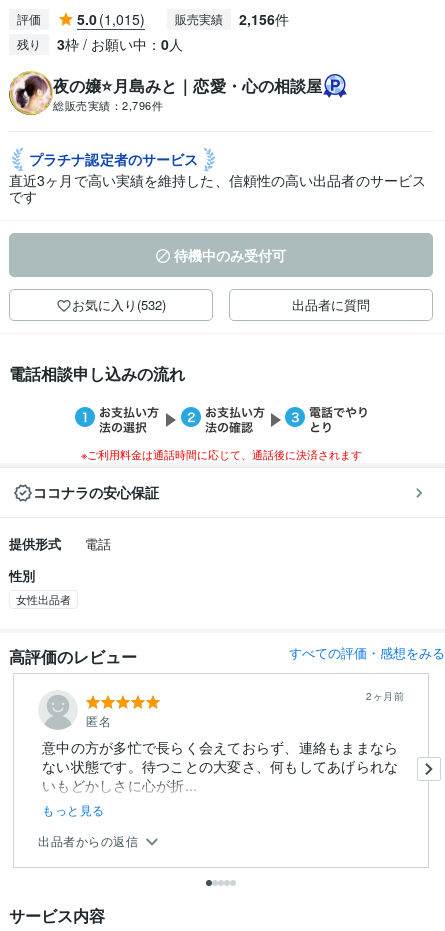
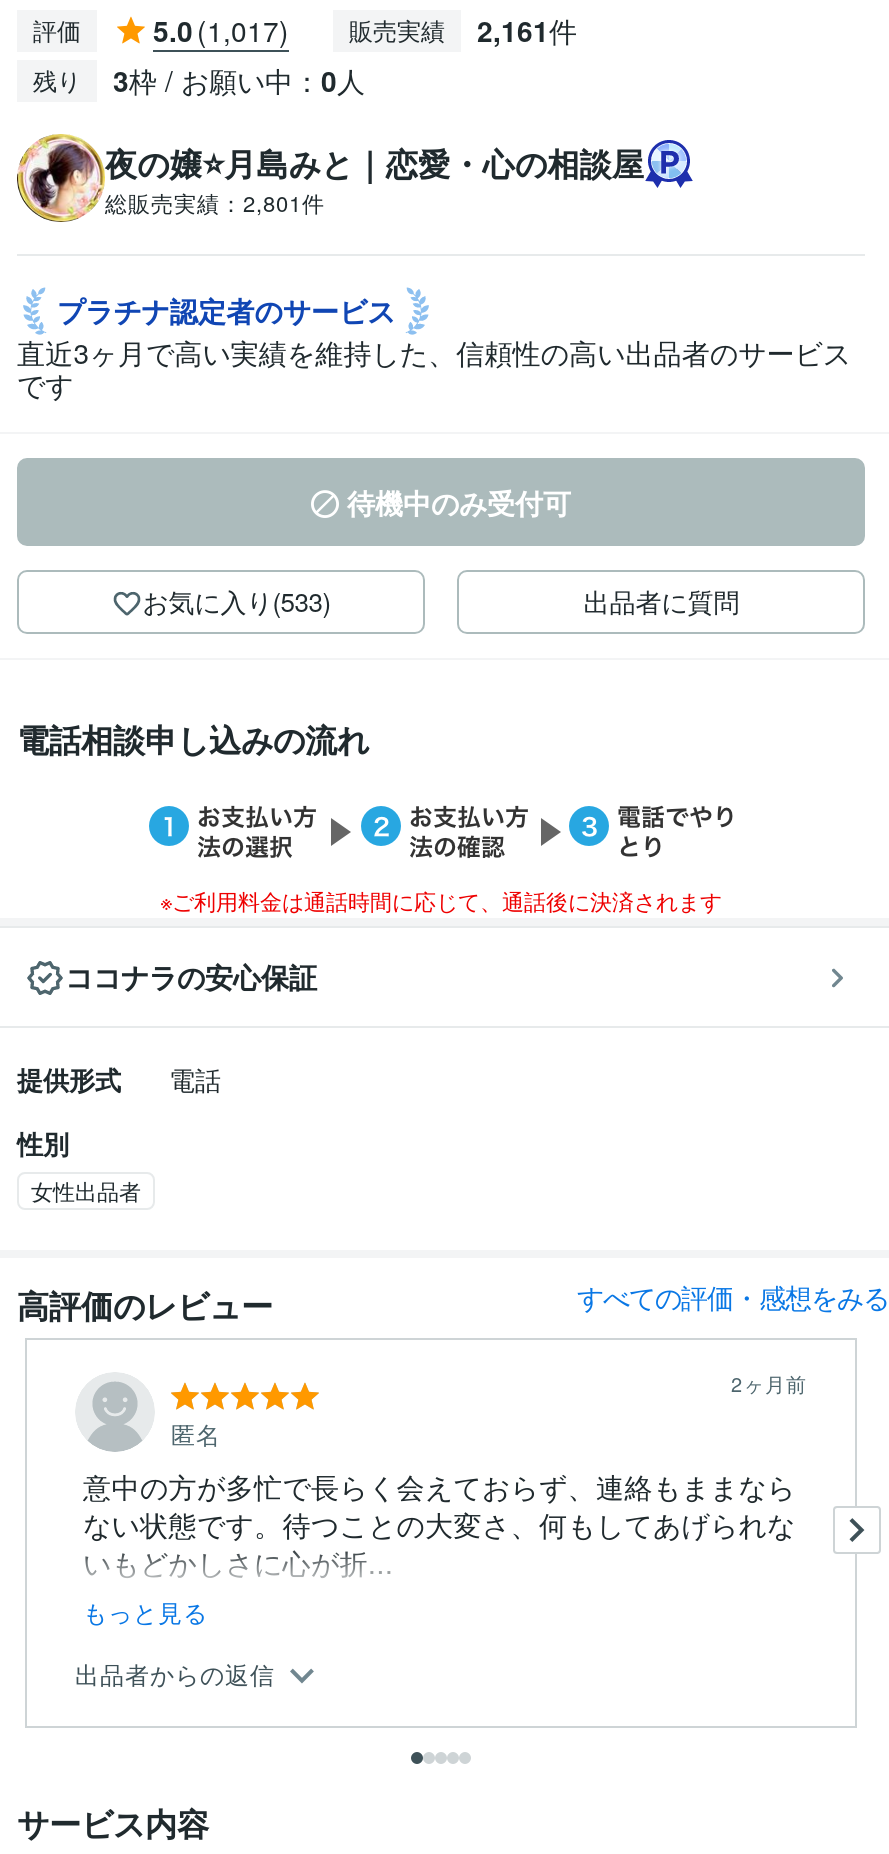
- 5.0 (1,015)
+ 5.0 (1,017)

- 2,156件
+ 2,161件

- 総販売実績：2,796件
+ 総販売実績：2,801件

- お気に入り(532)
+ お気に入り(533)
